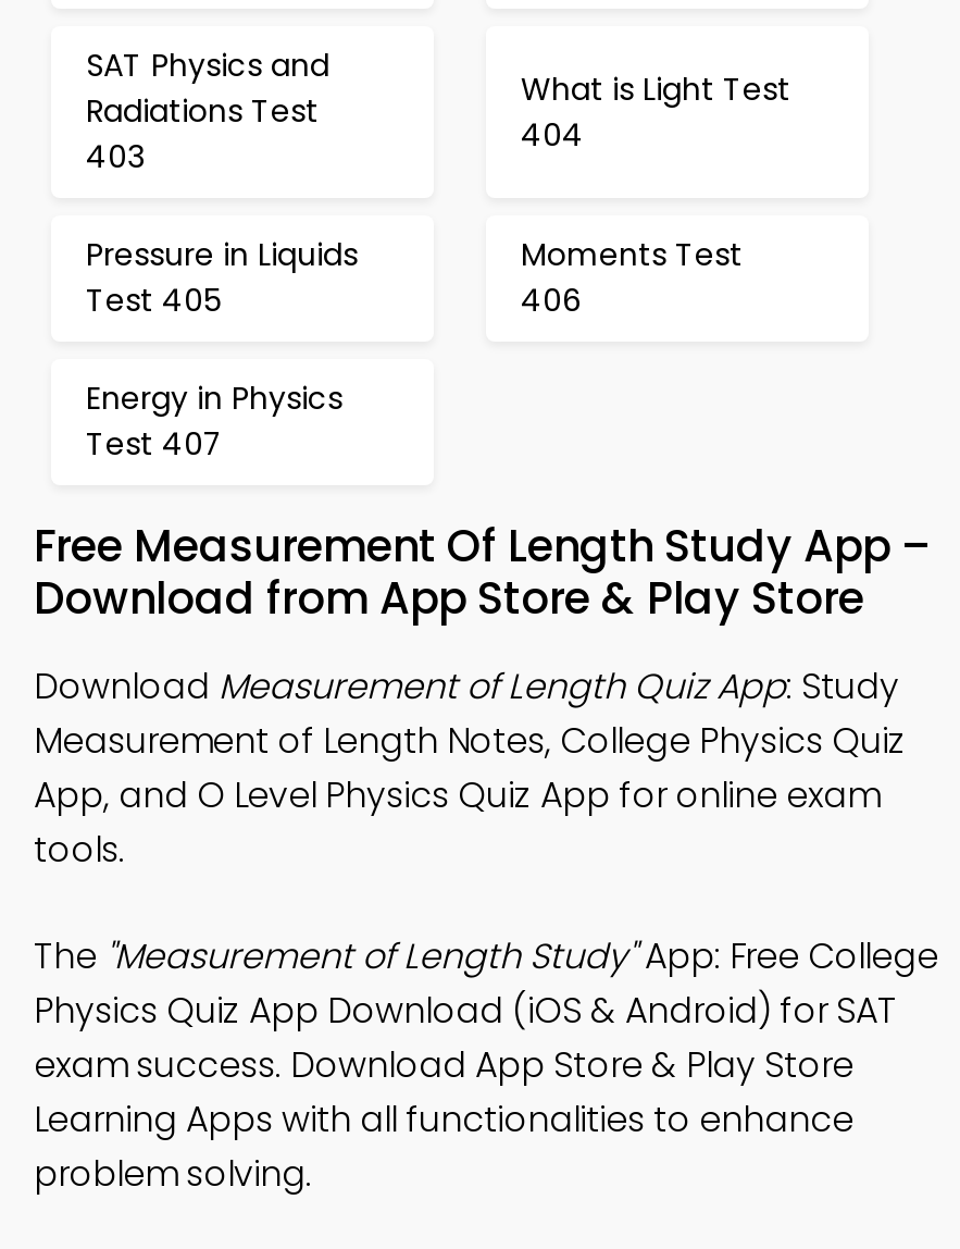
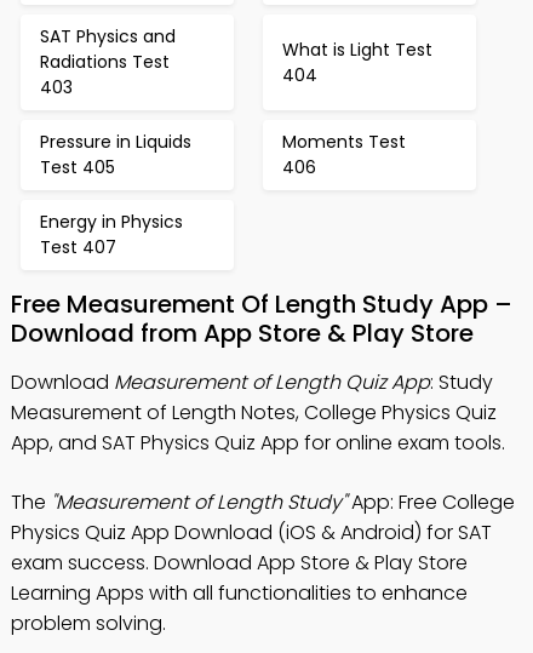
- App, and O Level Physics Quiz App for online exam
- tools.
+ App, and SAT Physics Quiz App for online exam tools.
